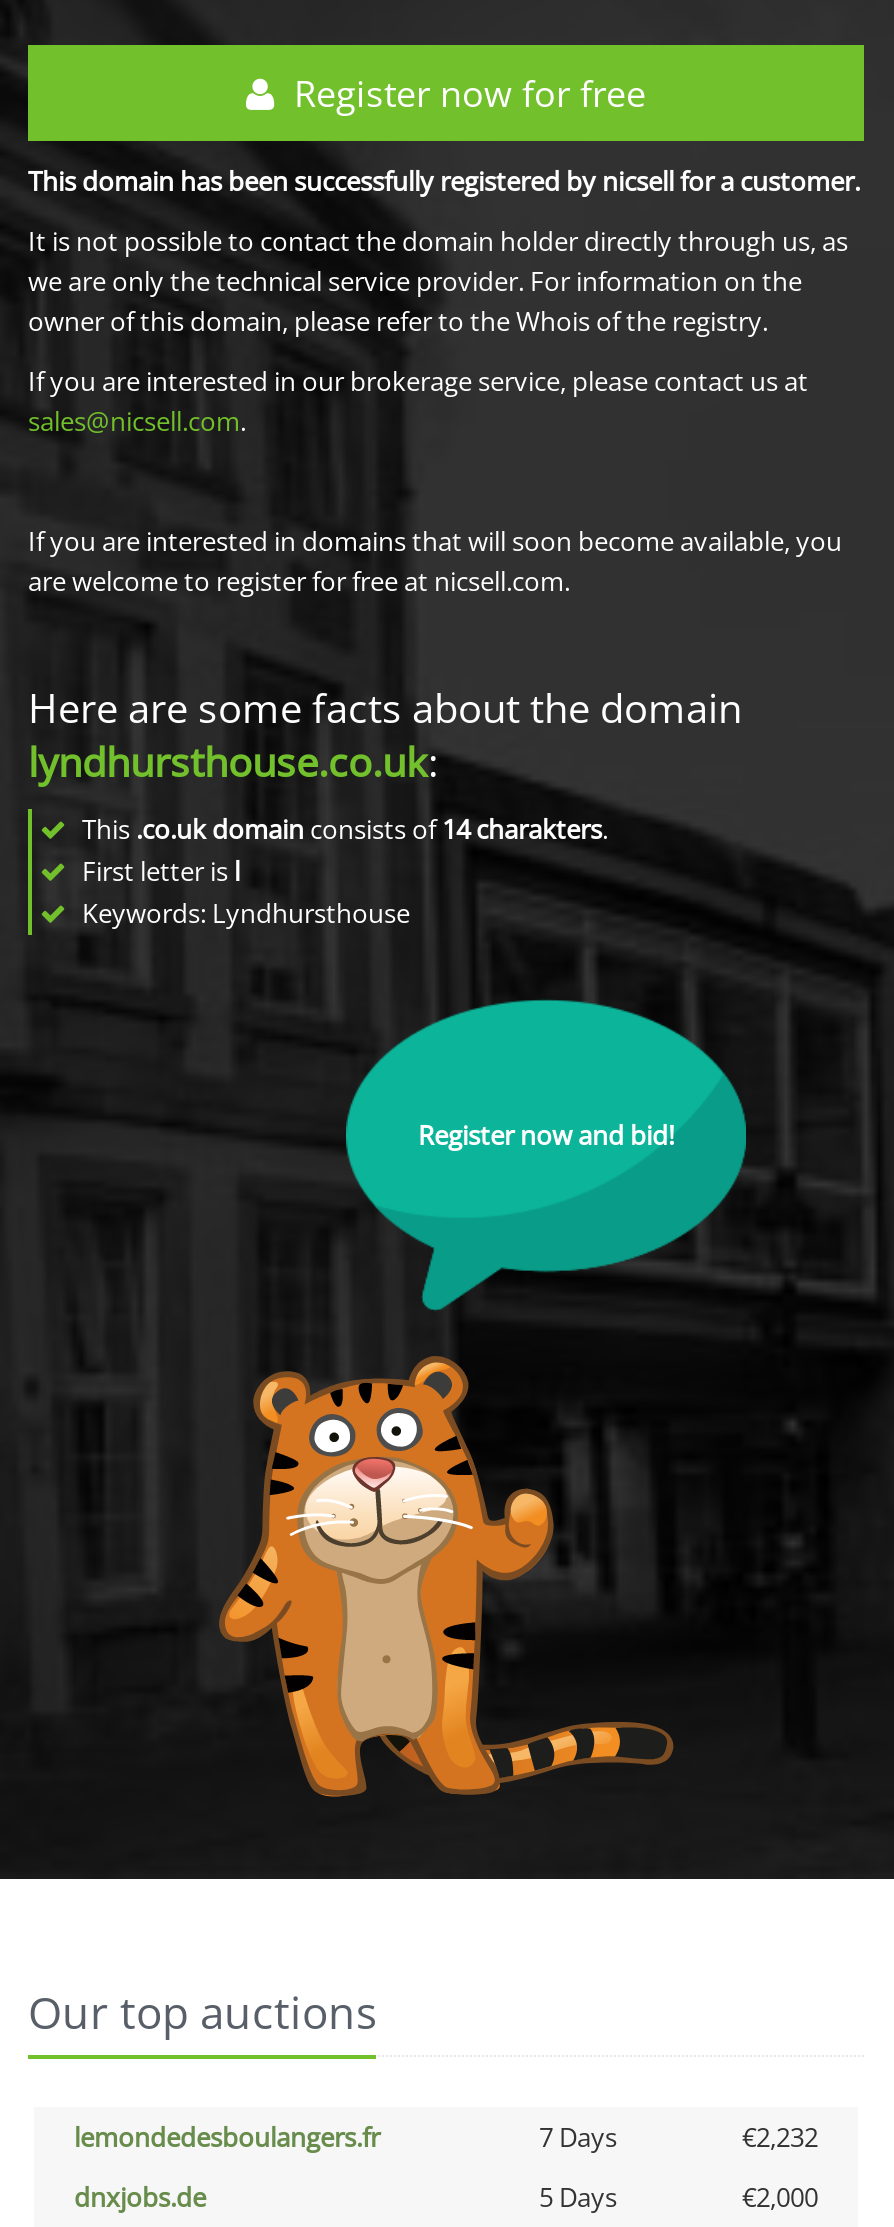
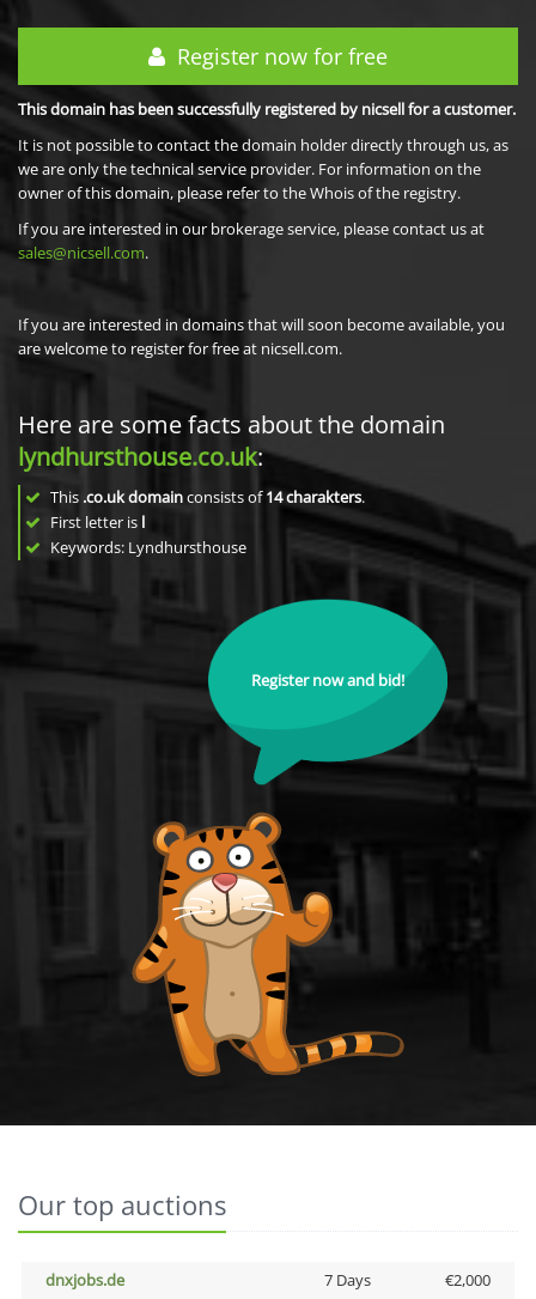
- lemondedesboulangers.fr
- 7 Days
- €2,232

- 5 Days
+ 7 Days
